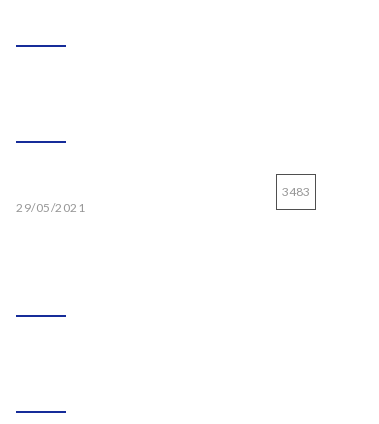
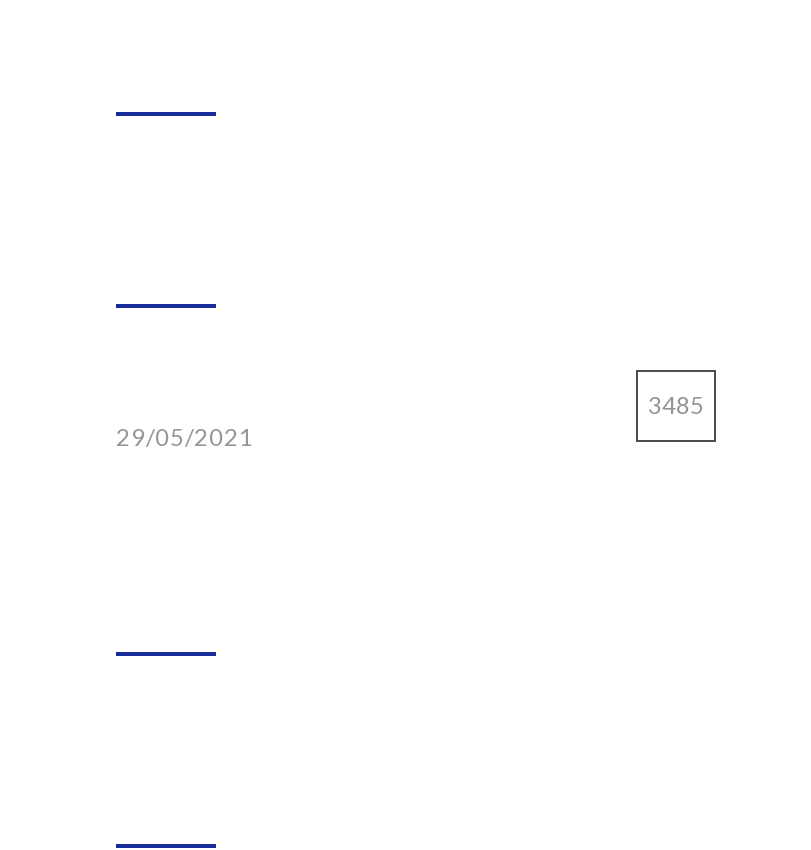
- 3483
+ 3485
